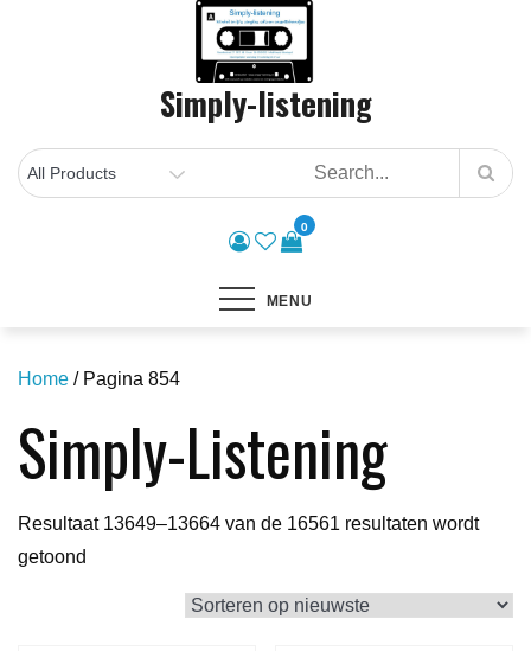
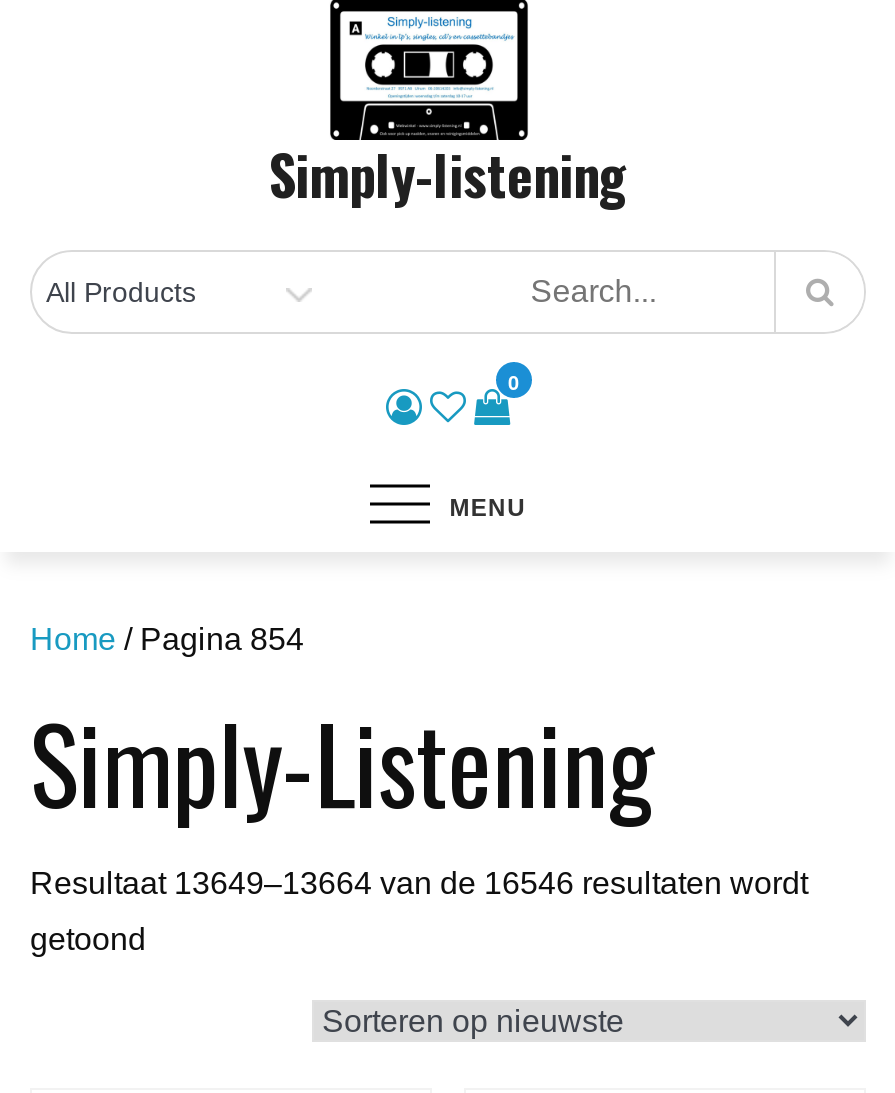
- Resultaat 13649–13664 van de 16561 resultaten wordt
+ Resultaat 13649–13664 van de 16546 resultaten wordt
